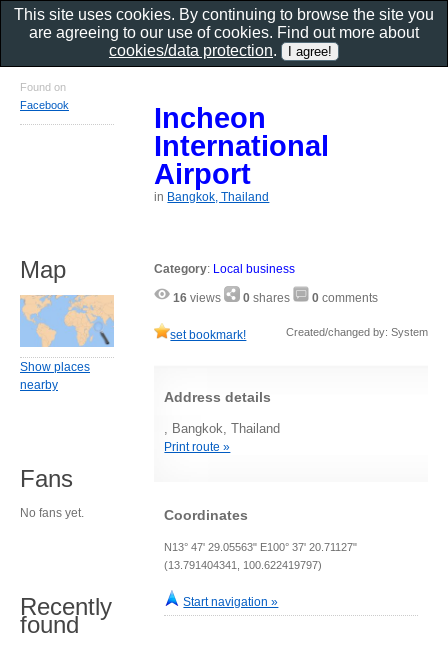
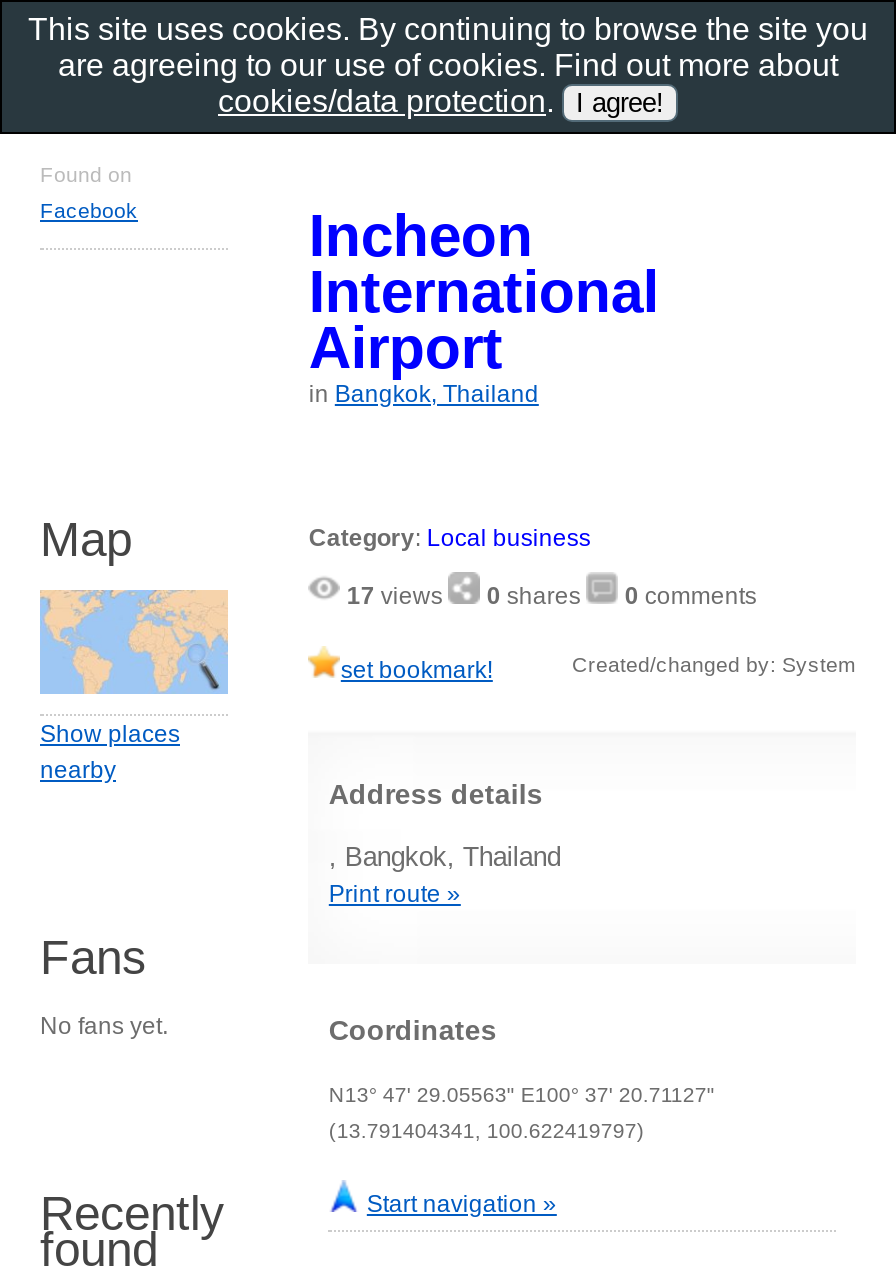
- 16 views 0 shares 0 comments
+ 17 views 0 shares 0 comments
